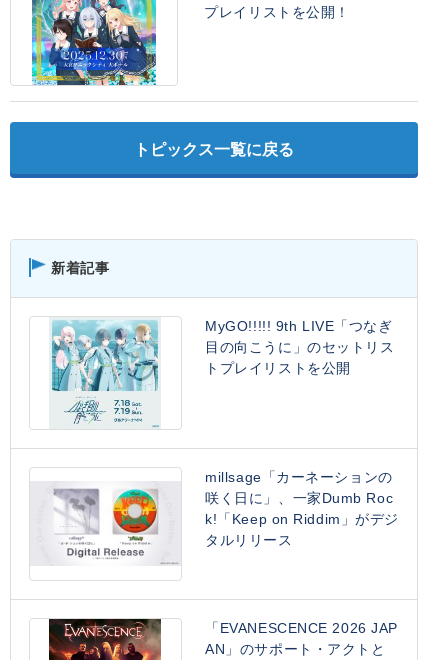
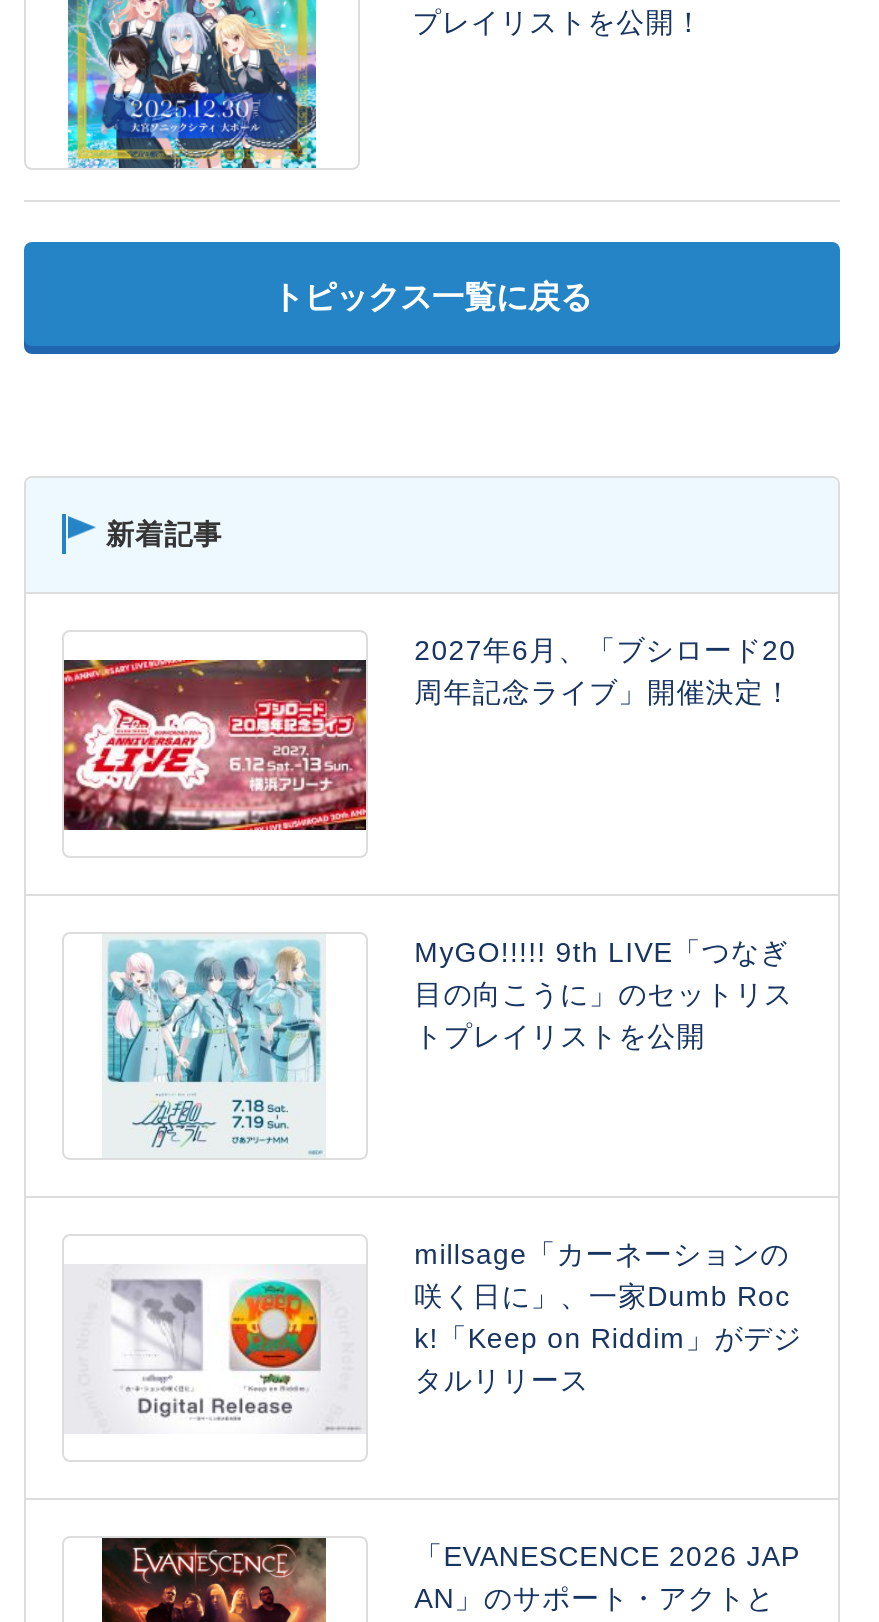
+ [image]
+ 2027年6月、「ブシロード20
+ 周年記念ライブ」開催決定！
